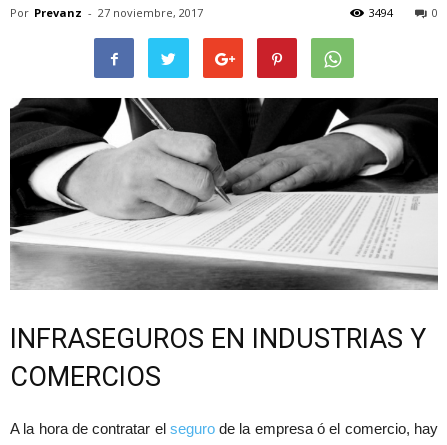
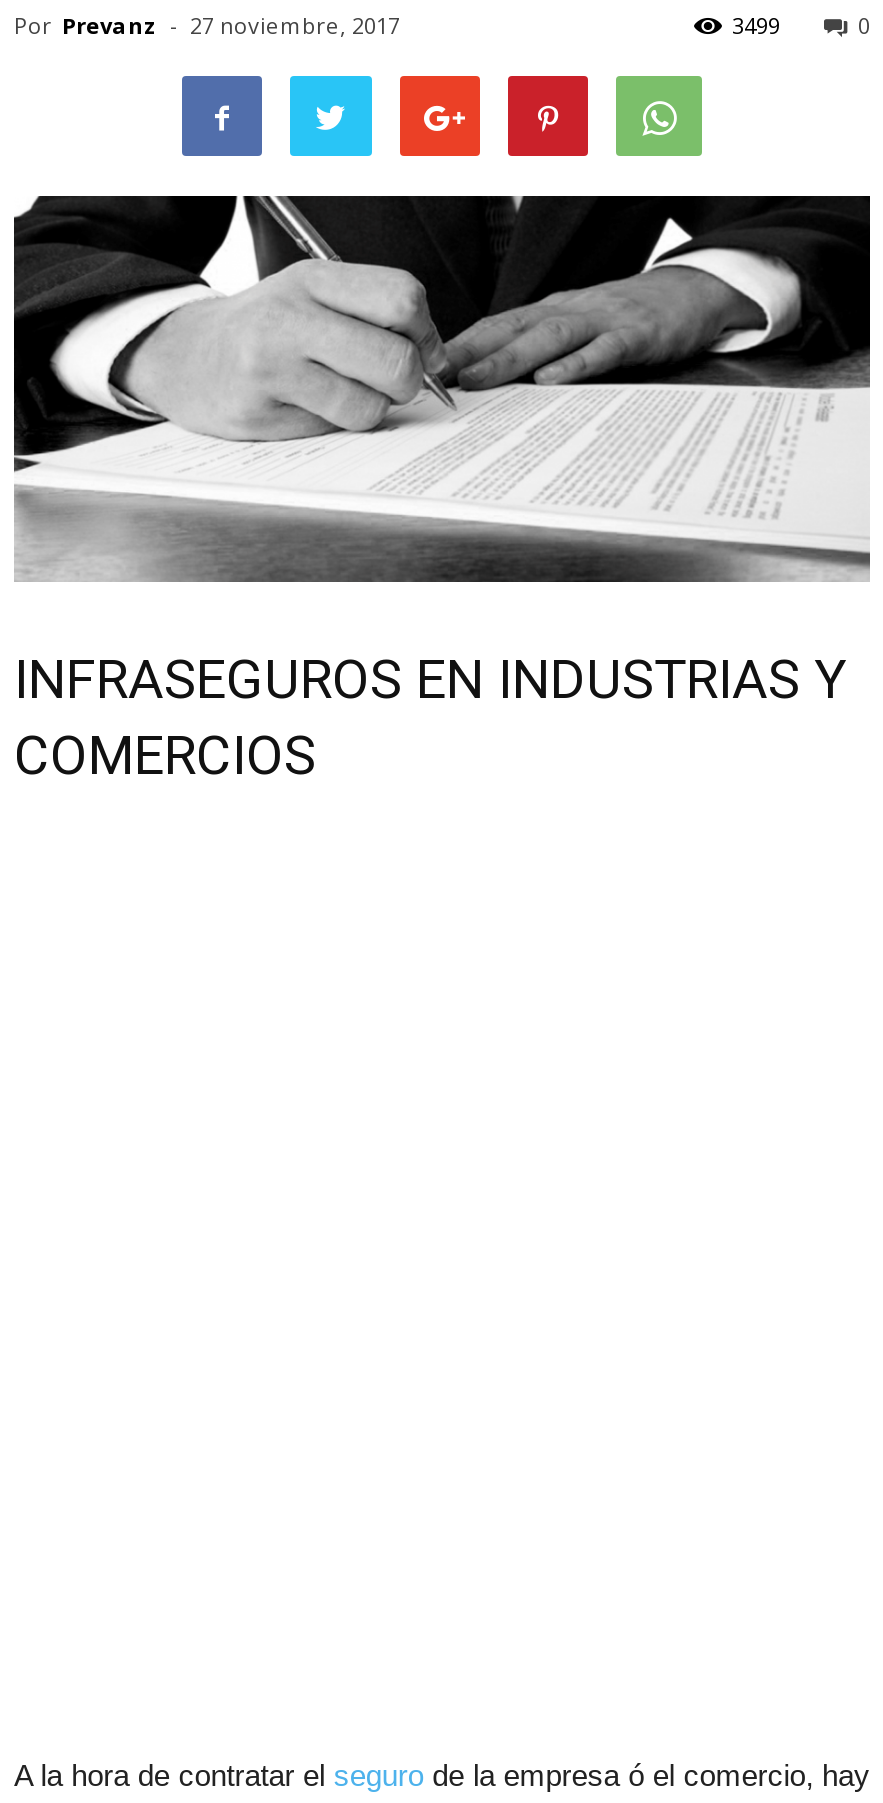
- 3494
+ 3499
